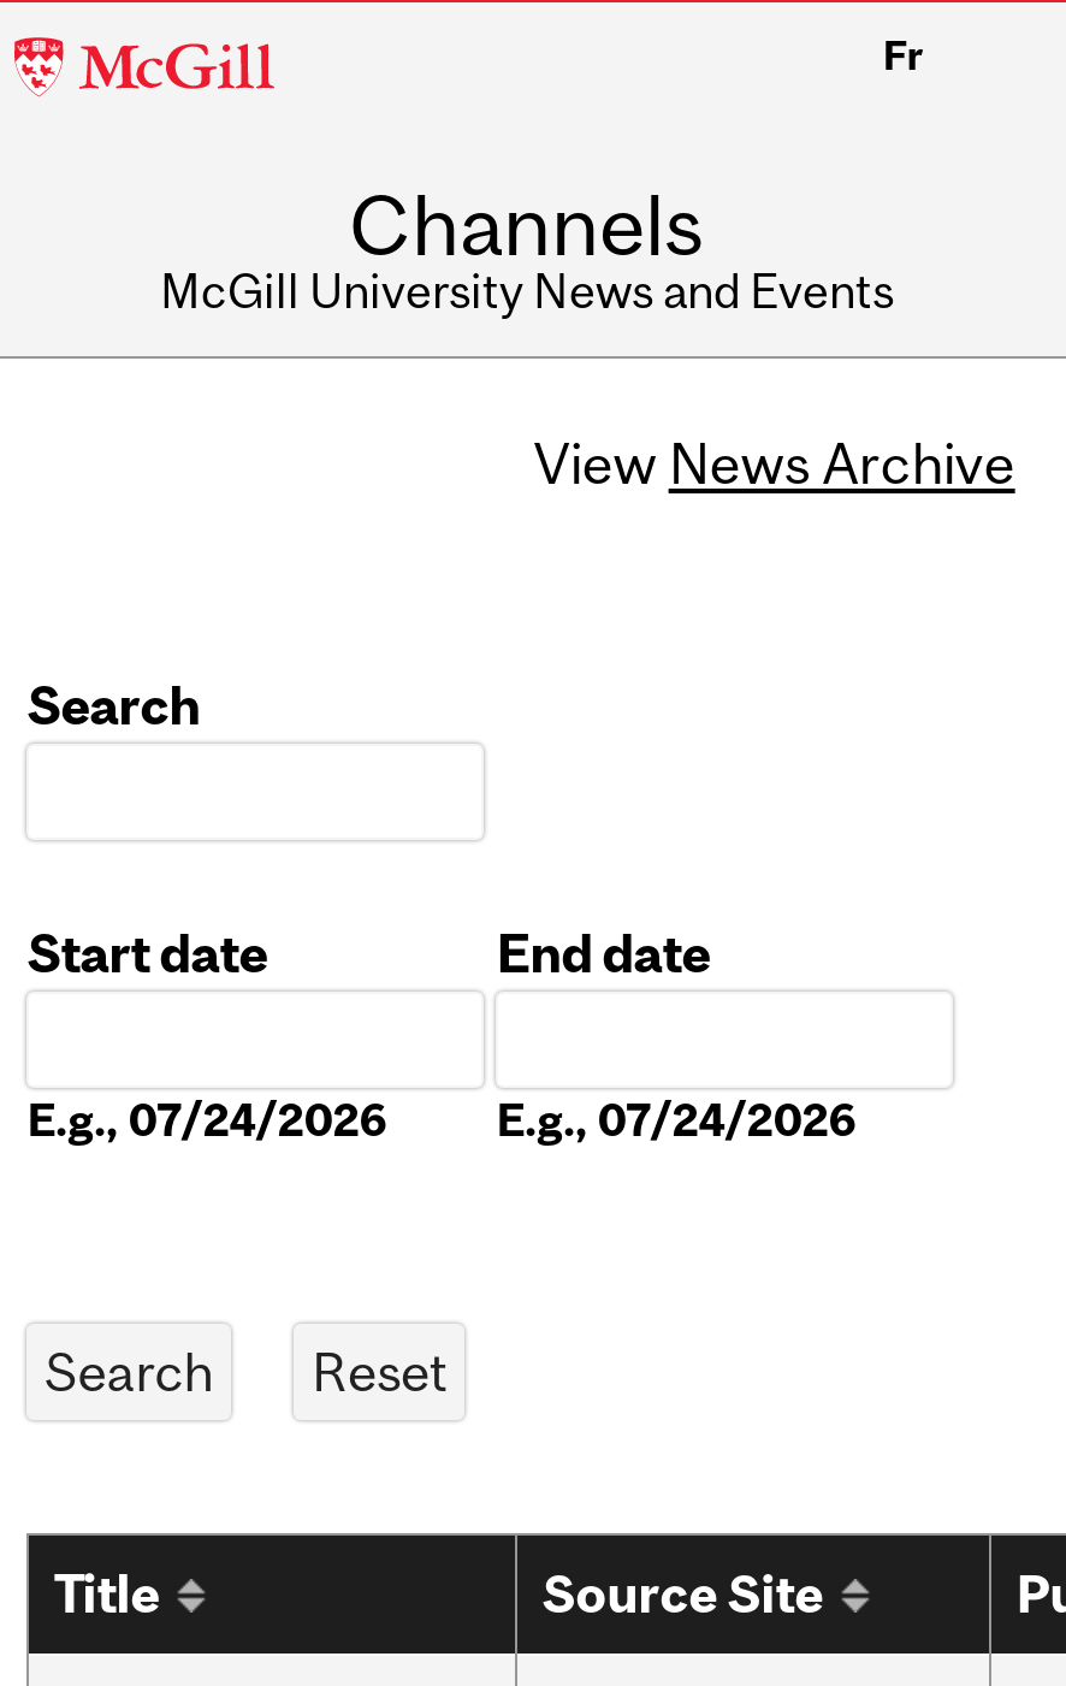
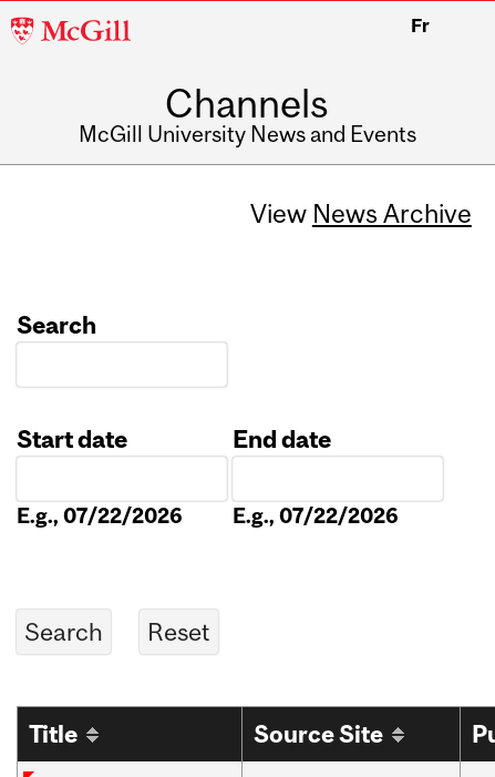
- E.g., 07/24/2026
+ E.g., 07/22/2026

- E.g., 07/24/2026
+ E.g., 07/22/2026
